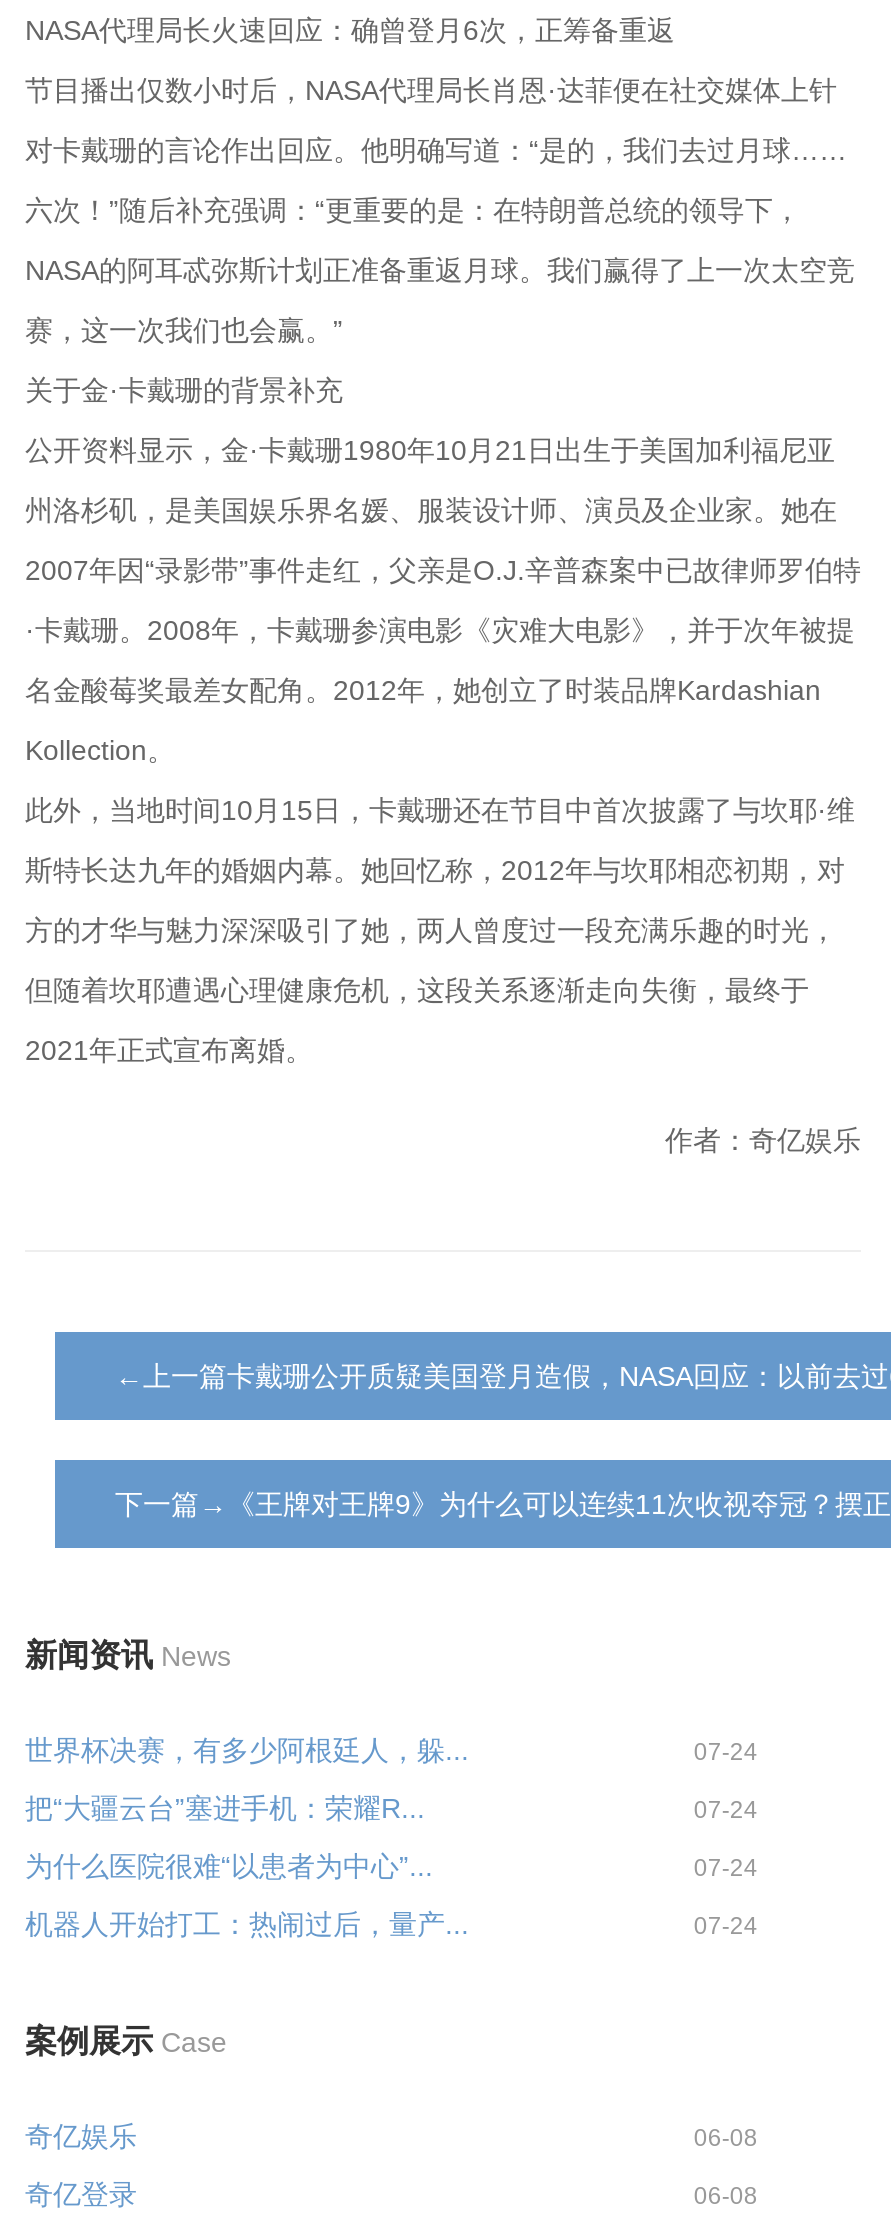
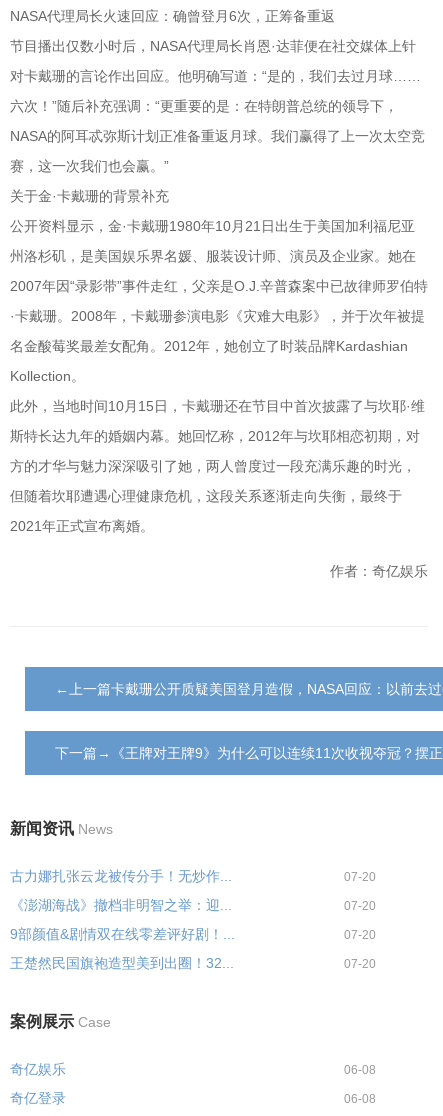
- 世界杯决赛，有多少阿根廷人，躲...
- 07-24
+ 古力娜扎张云龙被传分手！无炒作...
+ 07-20

- 把“大疆云台”塞进手机：荣耀R...
- 07-24
+ 《澎湖海战》撤档非明智之举：迎...
+ 07-20

- 为什么医院很难“以患者为中心”...
- 07-24
+ 9部颜值&剧情双在线零差评好剧！...
+ 07-20

- 机器人开始打工：热闹过后，量产...
- 07-24
+ 王楚然民国旗袍造型美到出圈！32...
+ 07-20
